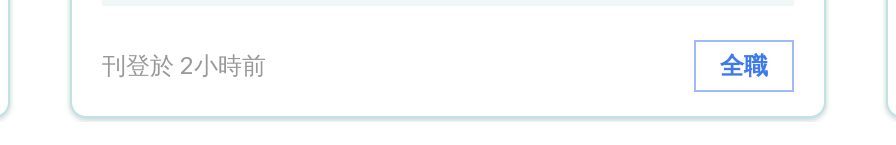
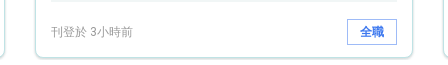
- 刊登於 2小時前
+ 刊登於 3小時前
